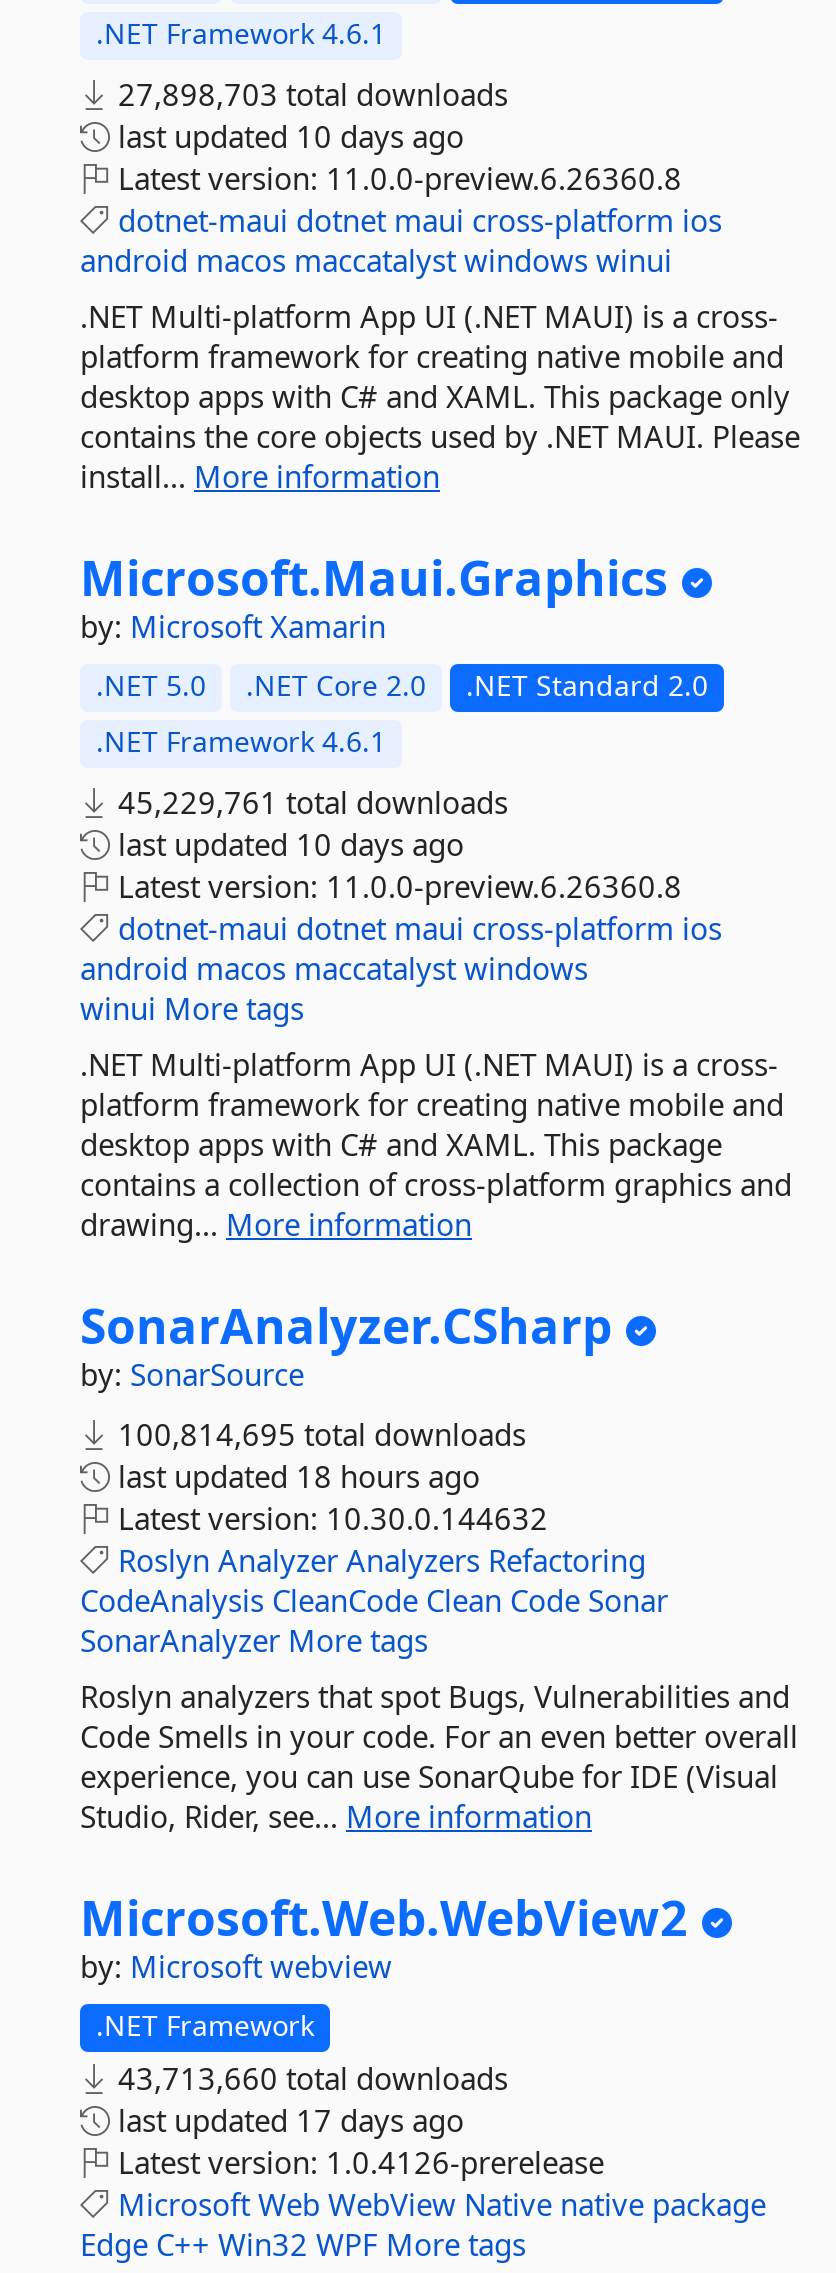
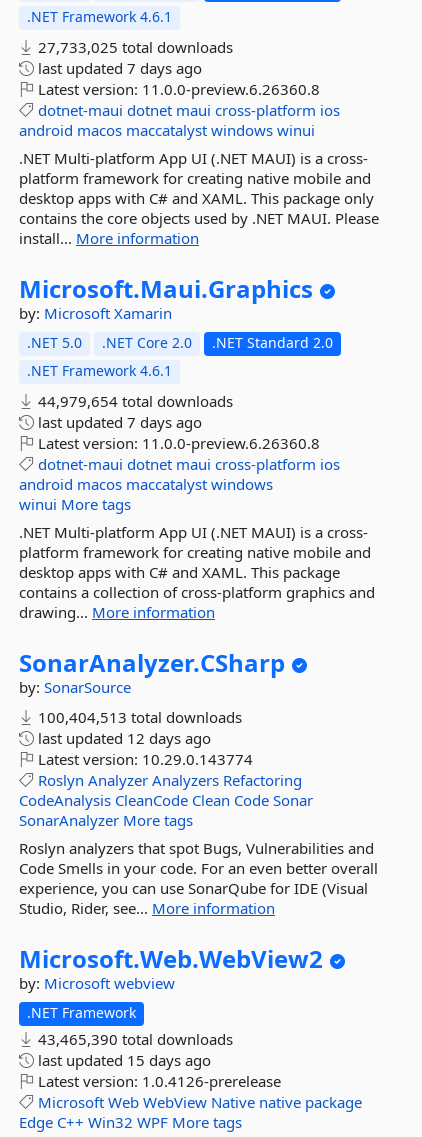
- 27,898,703 total downloads
+ 27,733,025 total downloads

- last updated 10 days ago
+ last updated 7 days ago

- 45,229,761 total downloads
+ 44,979,654 total downloads

- last updated 10 days ago
+ last updated 7 days ago

- 100,814,695 total downloads
+ 100,404,513 total downloads

- last updated 18 hours ago
+ last updated 12 days ago

- Latest version: 10.30.0.144632
+ Latest version: 10.29.0.143774

- 43,713,660 total downloads
+ 43,465,390 total downloads

- last updated 17 days ago
+ last updated 15 days ago
